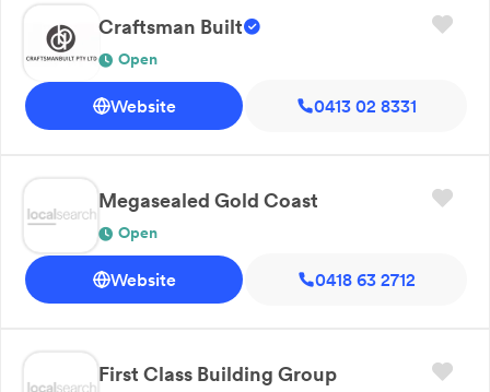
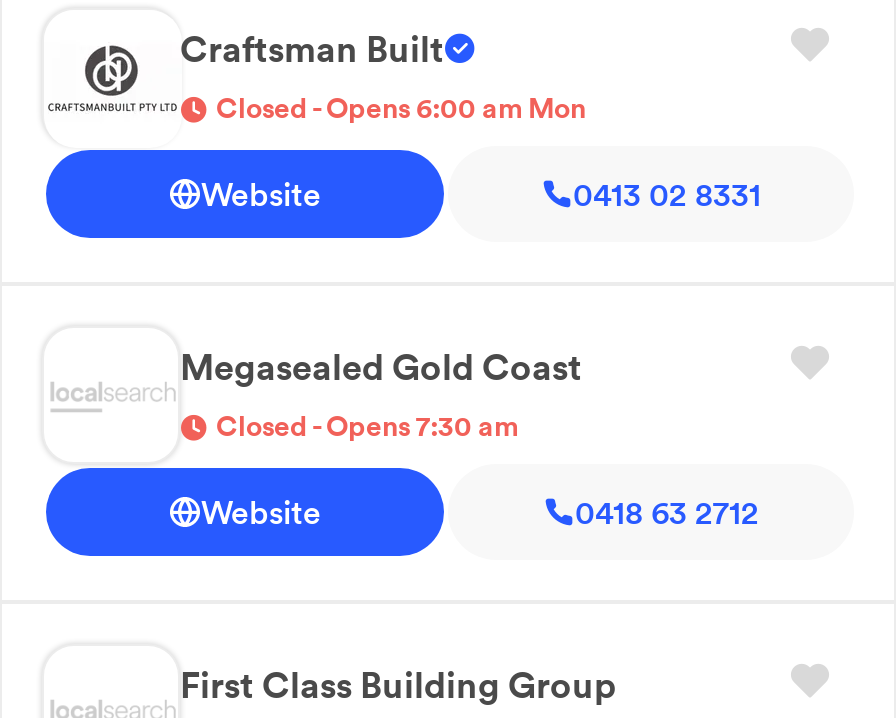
- Open
+ Closed - Opens 6:00 am Mon

- Open
+ Closed - Opens 7:30 am
